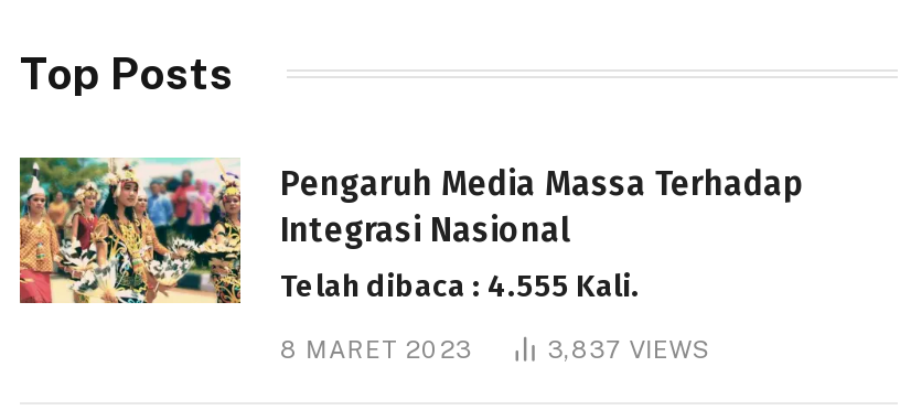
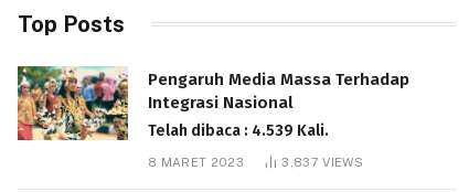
- Telah dibaca : 4.555 Kali.
+ Telah dibaca : 4.539 Kali.
